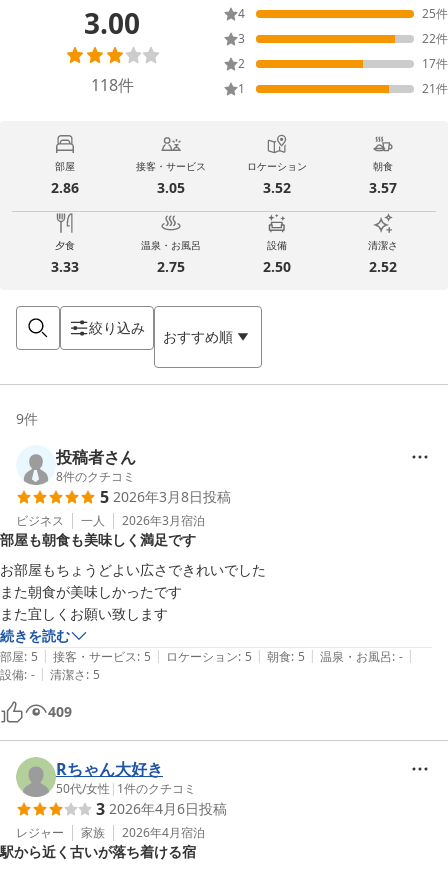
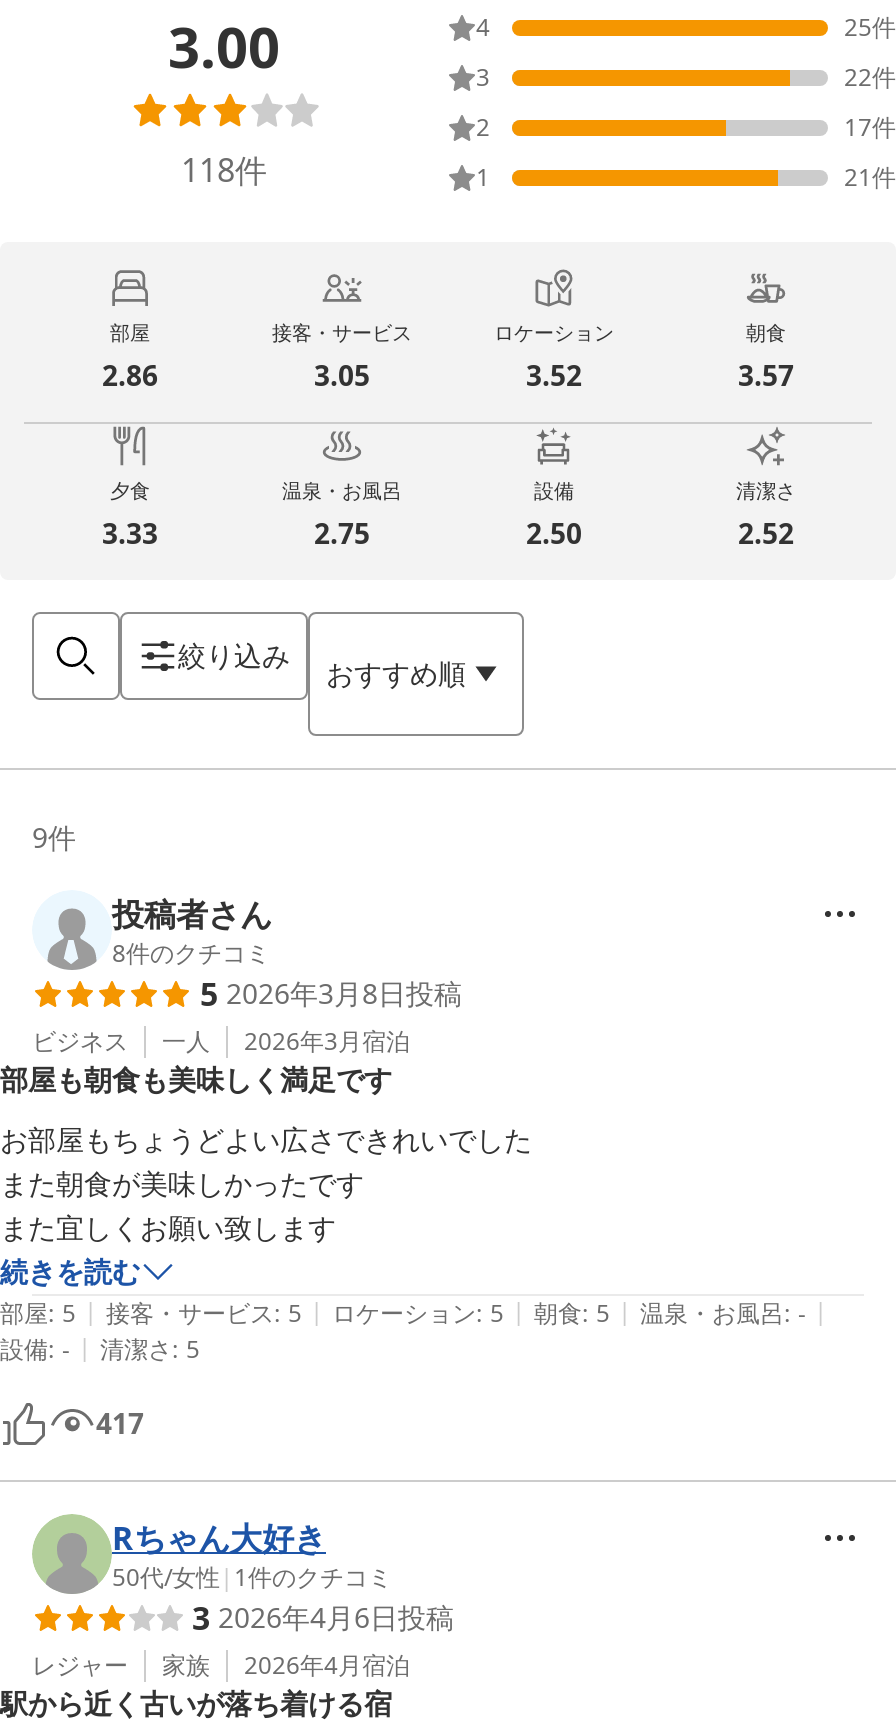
- 409
+ 417
